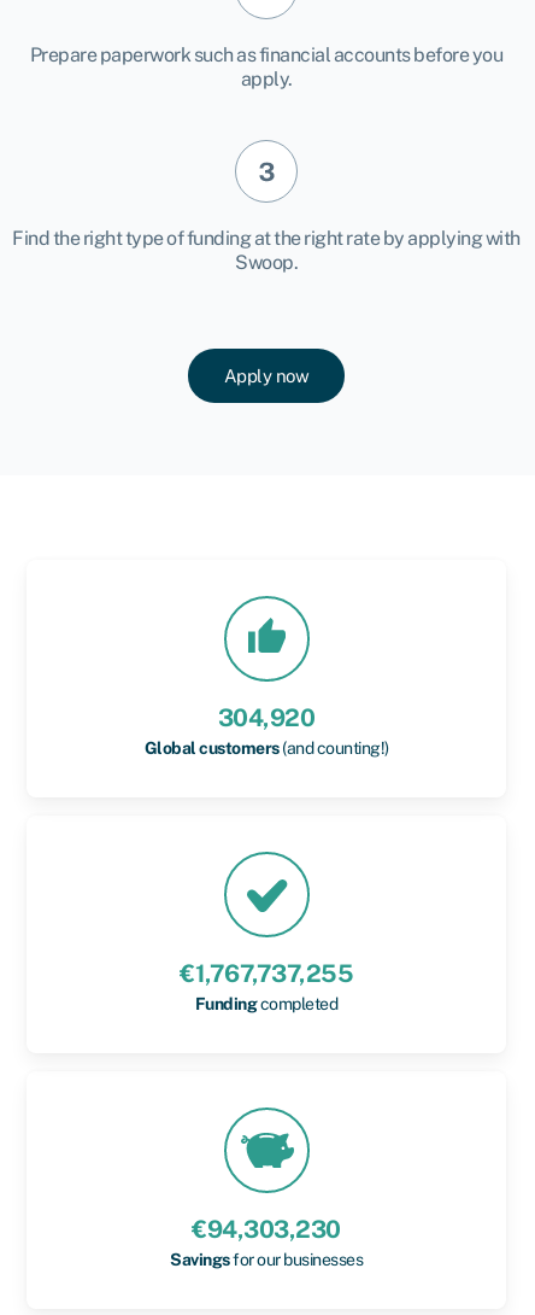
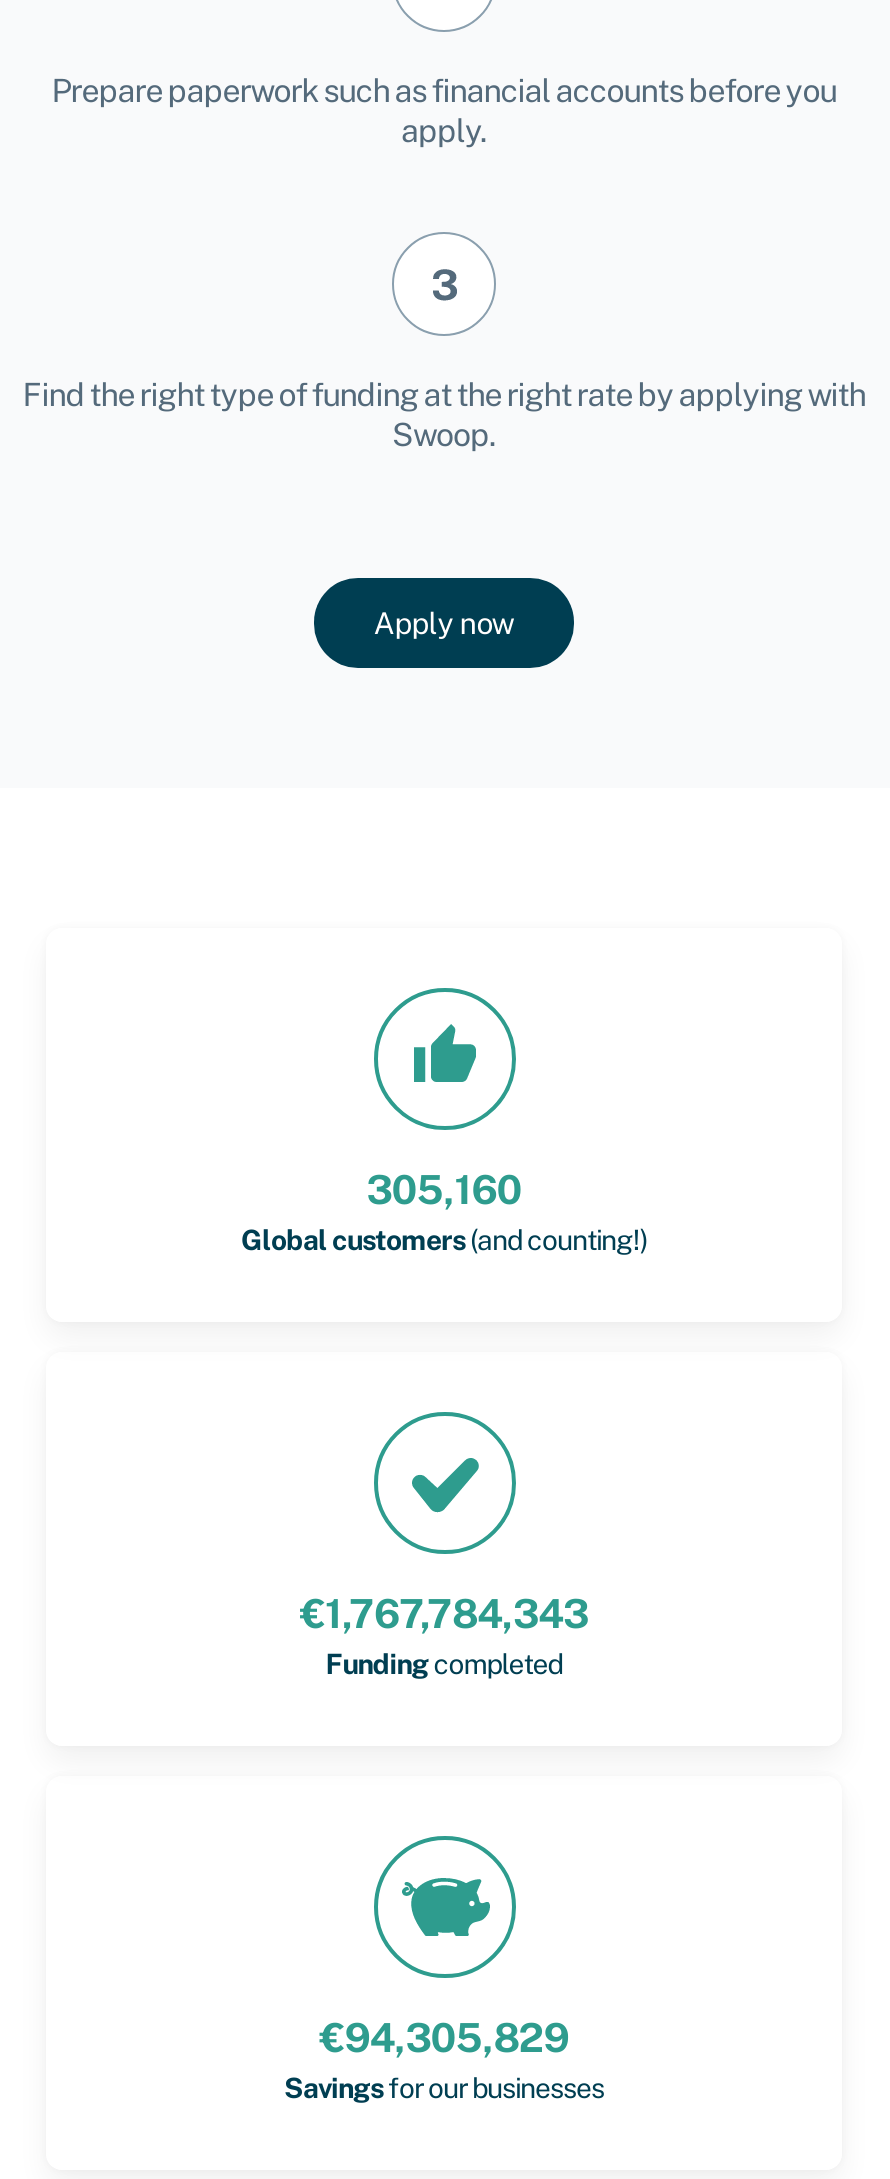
- 304,920
+ 305,160

- €1,767,737,255
+ €1,767,784,343

- €94,303,230
+ €94,305,829
